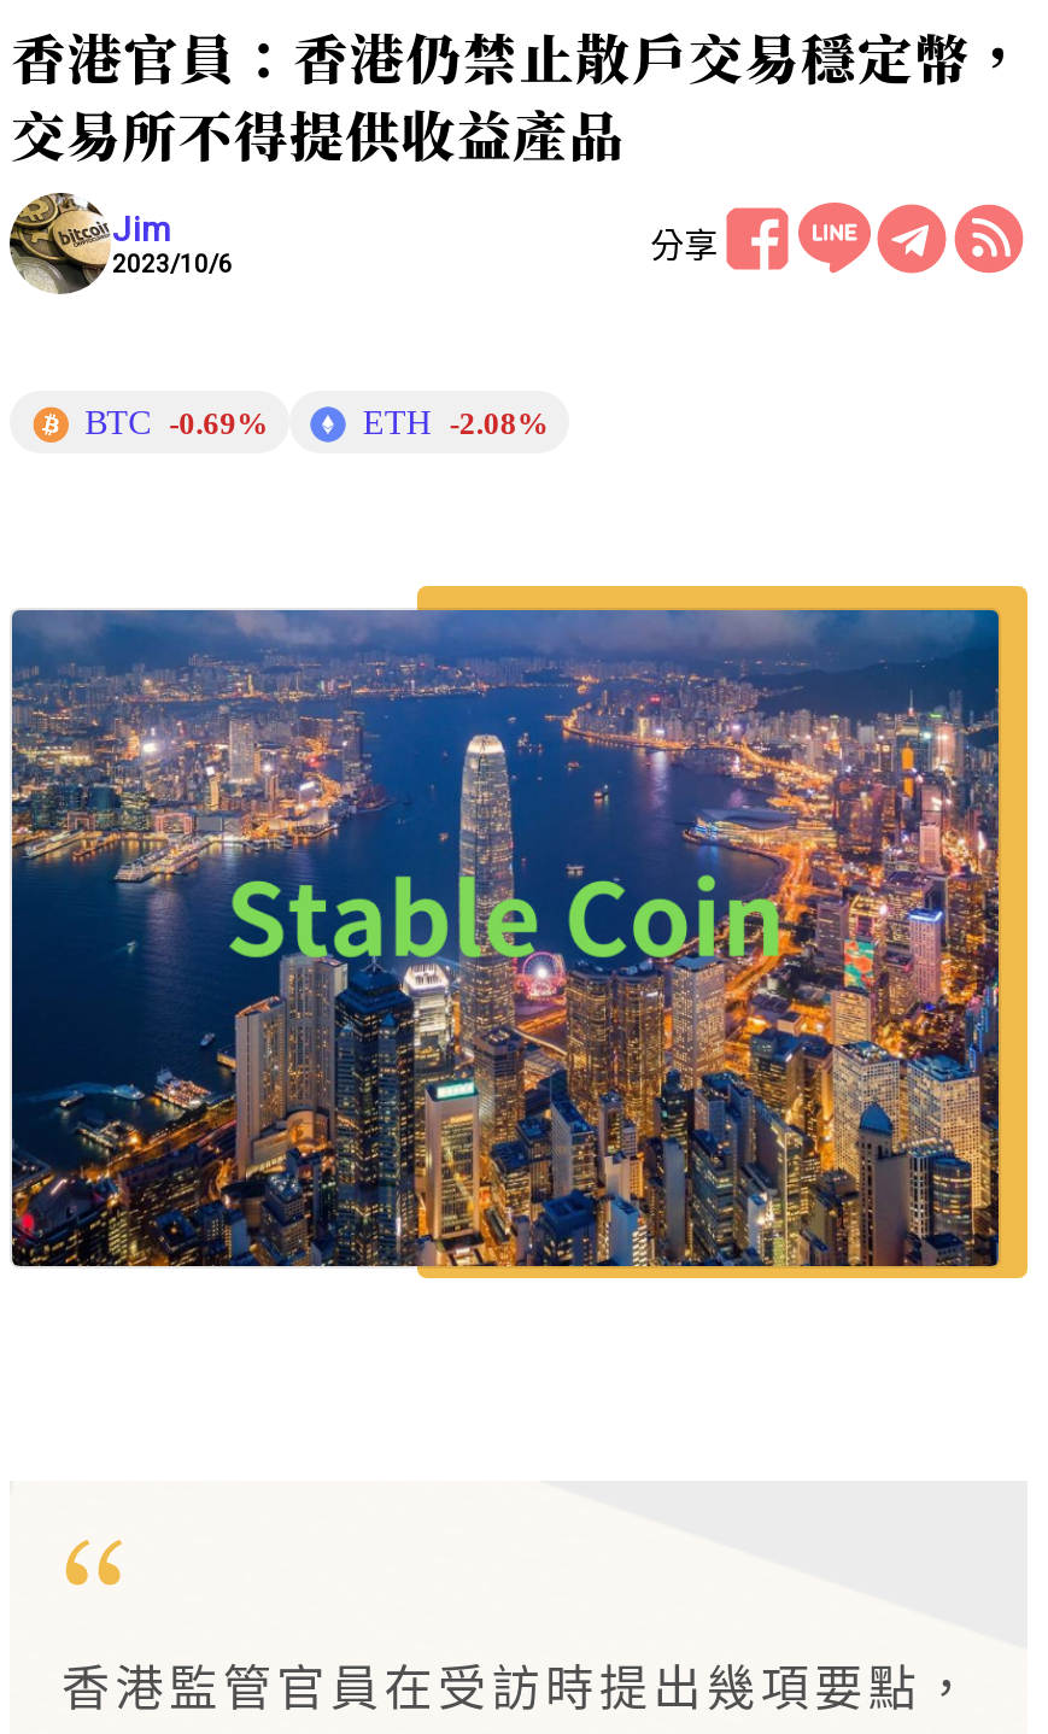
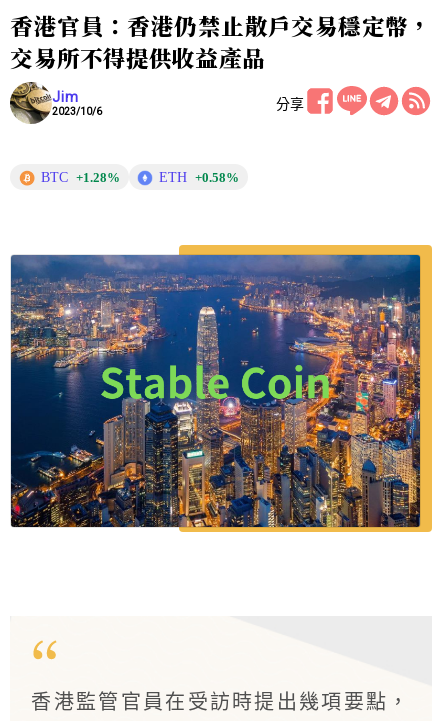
- BTC -0.69%
+ BTC +1.28%

- ETH -2.08%
+ ETH +0.58%
